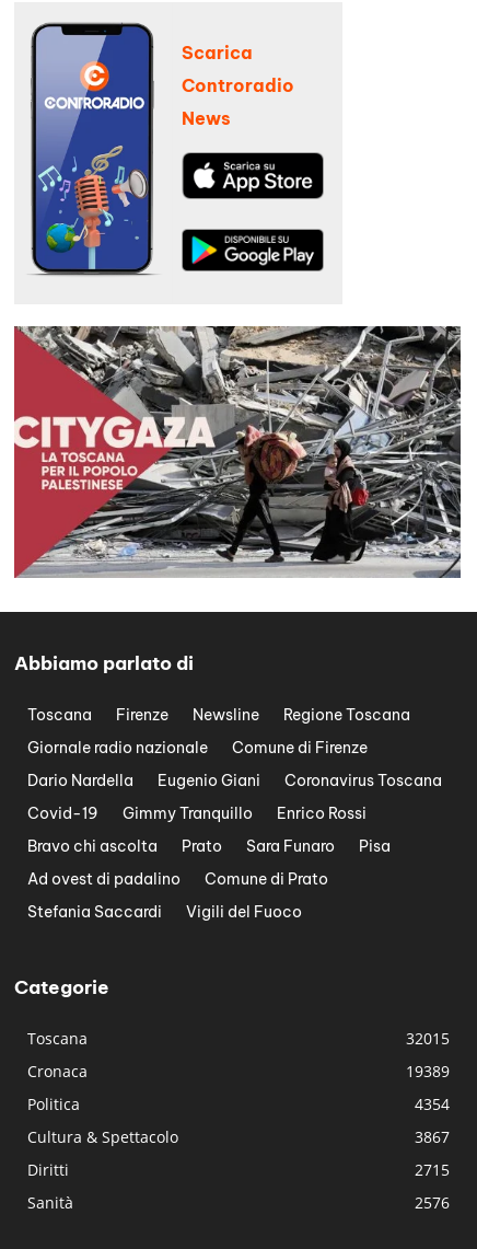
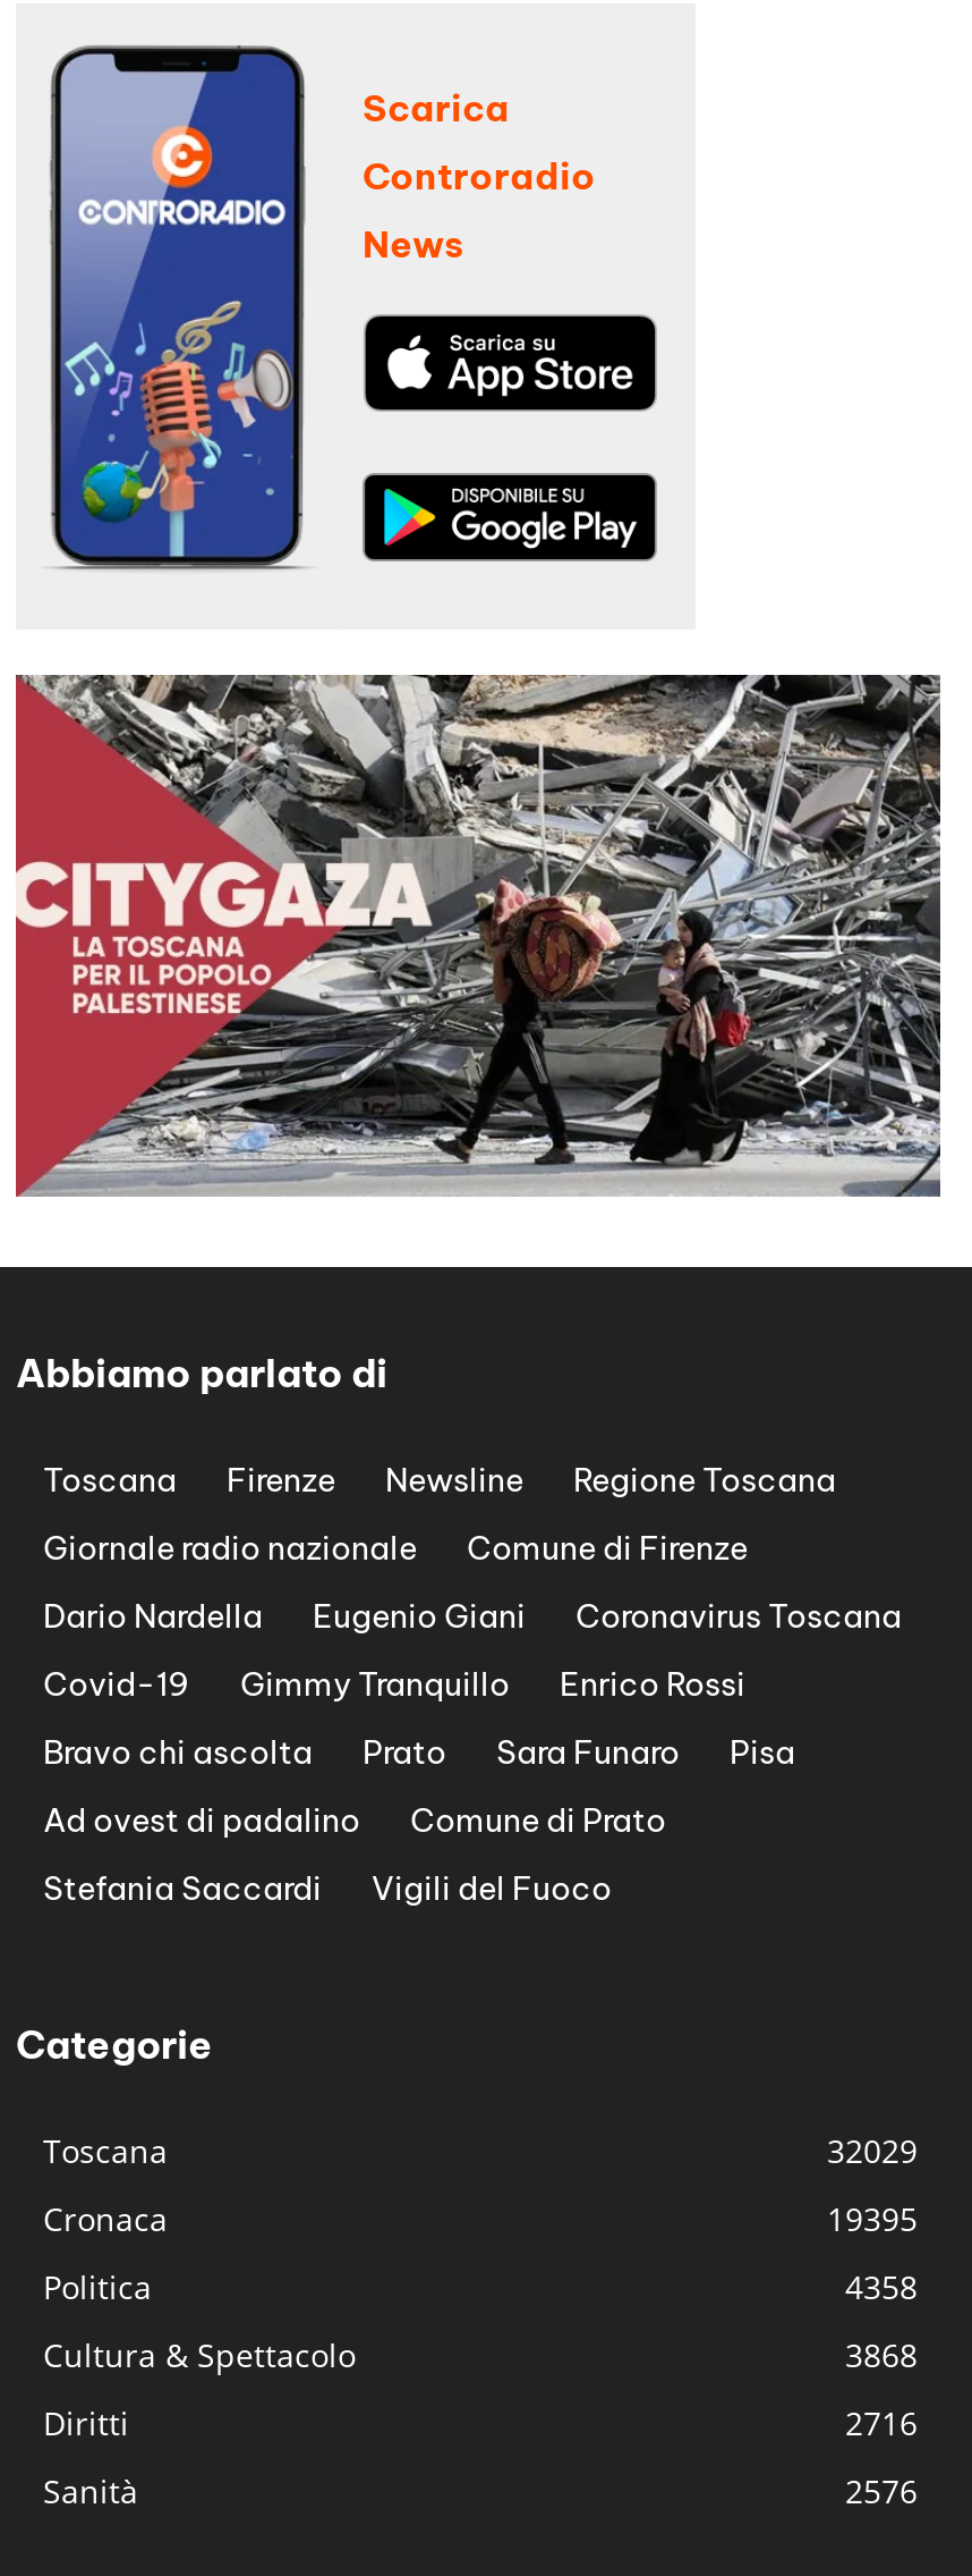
- 32015
+ 32029

- 19389
+ 19395

- 4354
+ 4358

- 3867
+ 3868

- 2715
+ 2716
